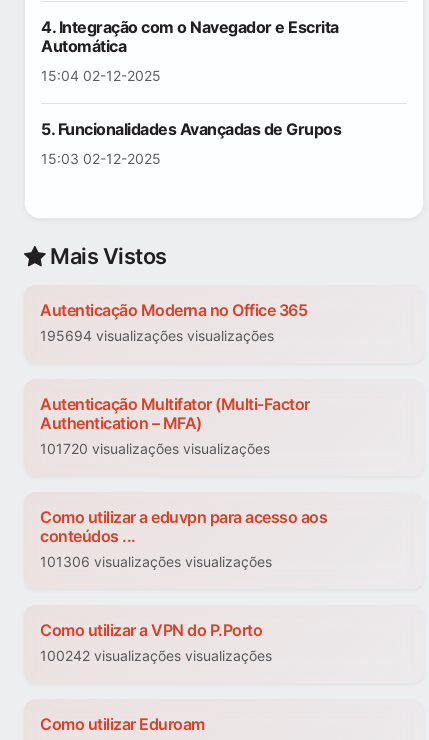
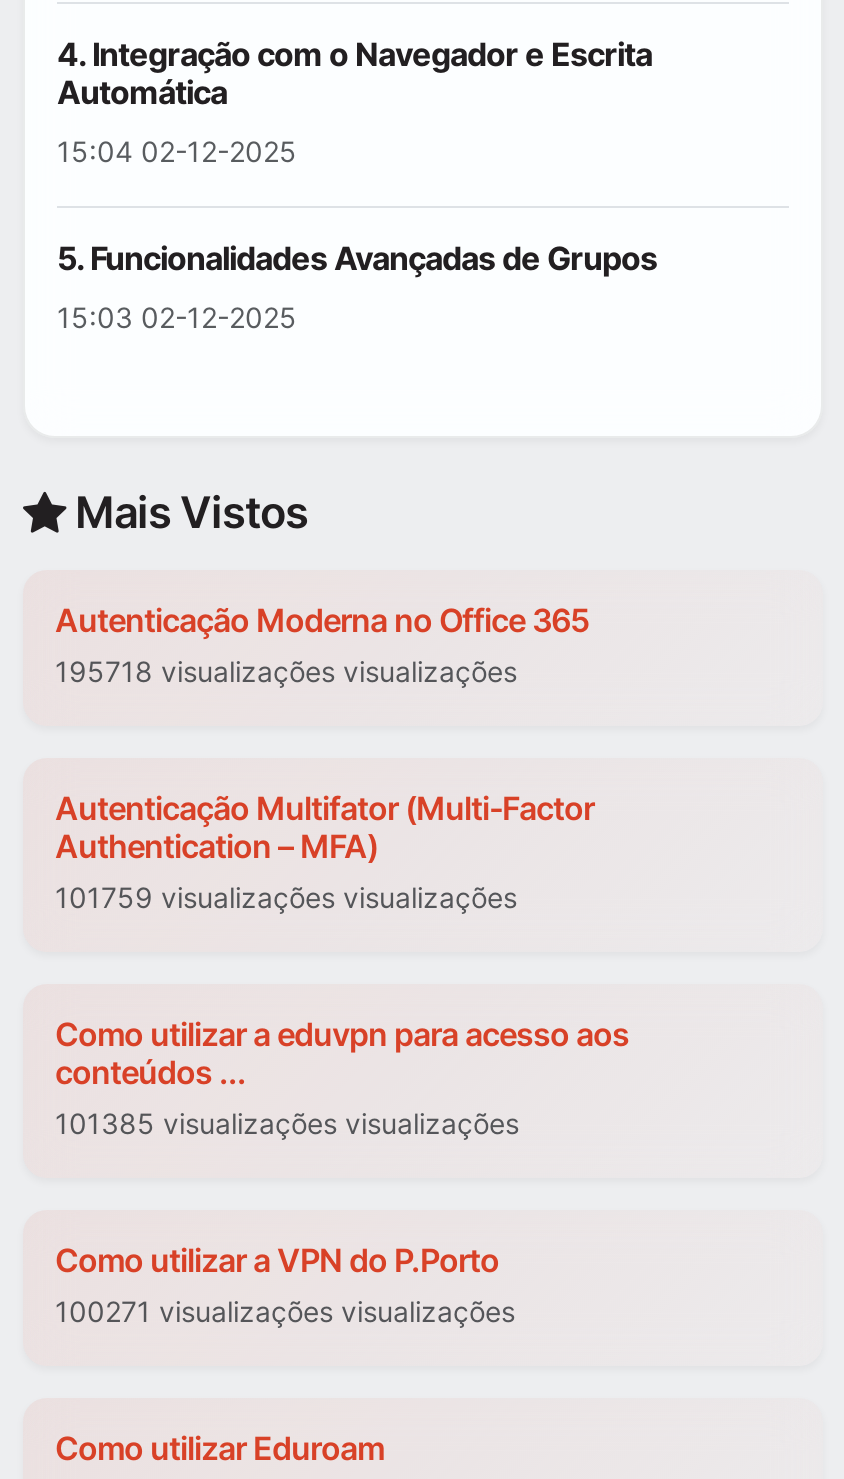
- 195694 visualizações visualizações
+ 195718 visualizações visualizações

- 101720 visualizações visualizações
+ 101759 visualizações visualizações

- 101306 visualizações visualizações
+ 101385 visualizações visualizações

- 100242 visualizações visualizações
+ 100271 visualizações visualizações
